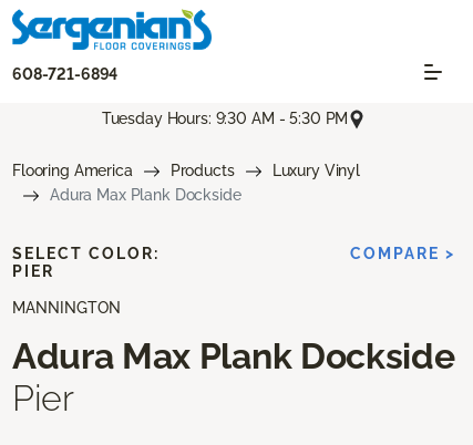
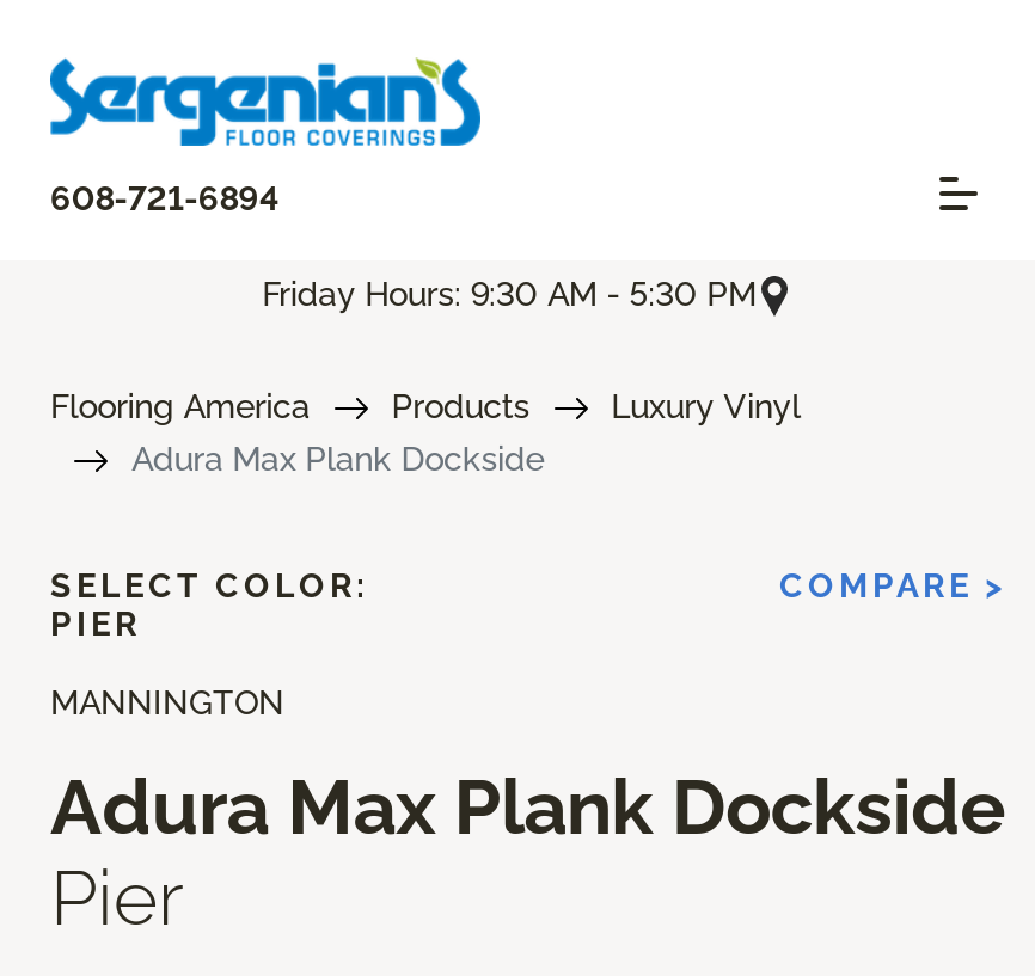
- Tuesday Hours: 9:30 AM - 5:30 PM
+ Friday Hours: 9:30 AM - 5:30 PM
